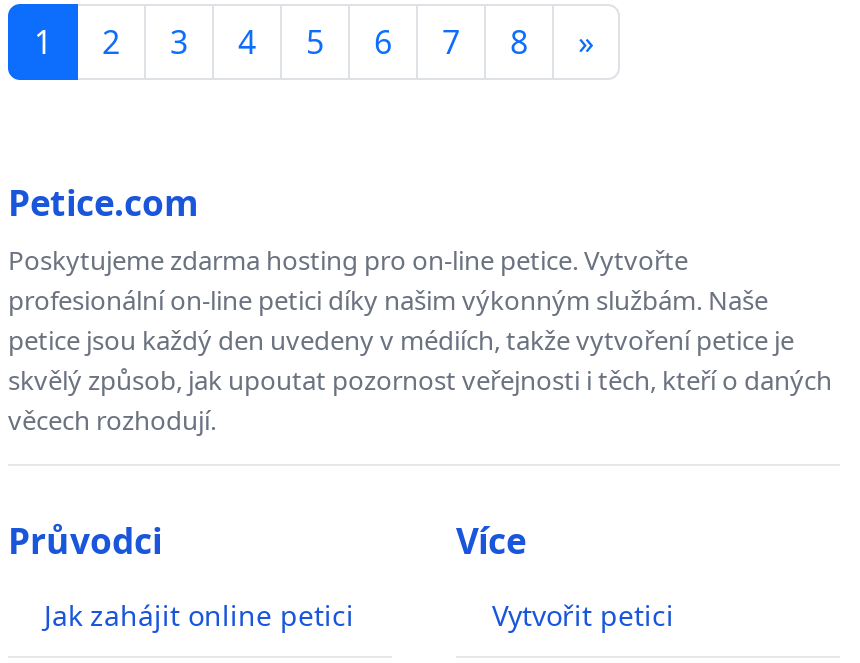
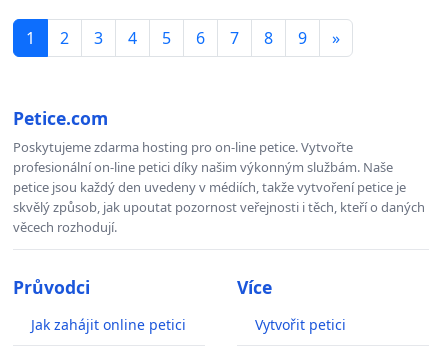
+ 9
